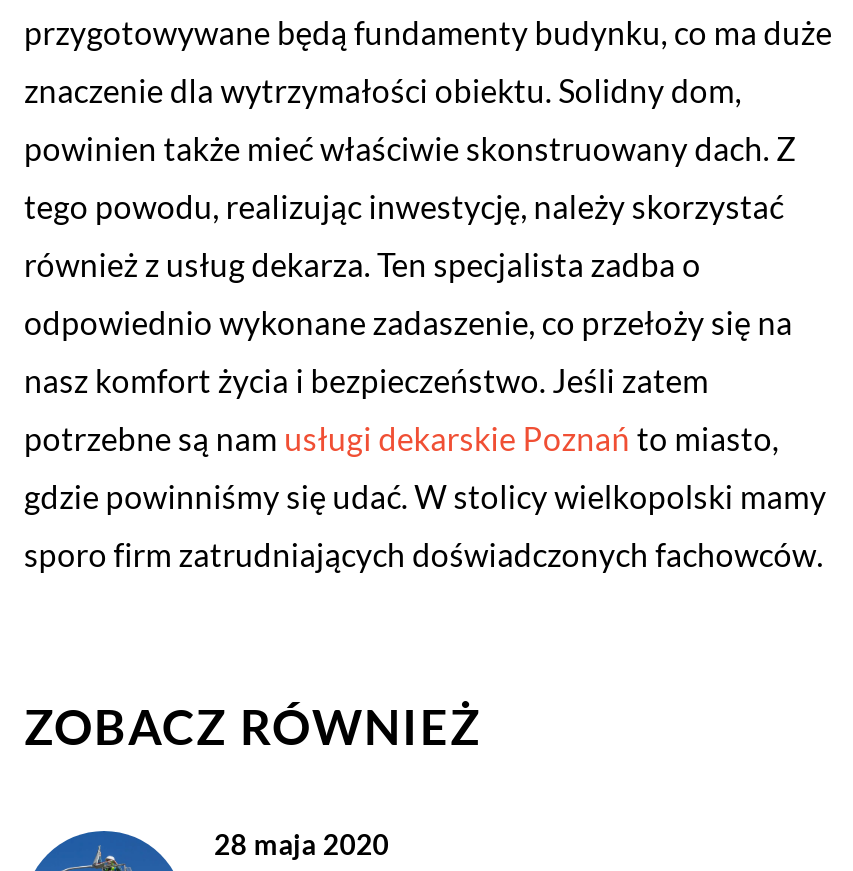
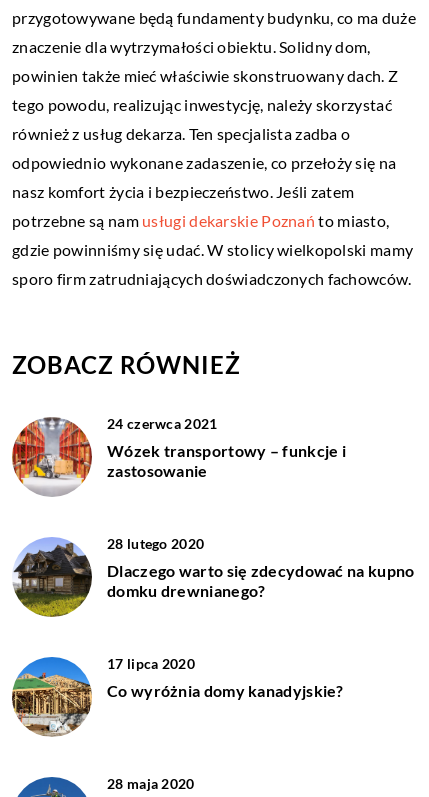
+ [image]
+ 24 czerwca 2021
+ Wózek transportowy – funkcje i
+ zastosowanie

+ [image]
+ 17 lipca 2020
+ Co wyróżnia domy kanadyjskie?

+ [image]
+ 28 lutego 2020
+ Dlaczego warto się zdecydować na kupno
+ domku drewnianego?
